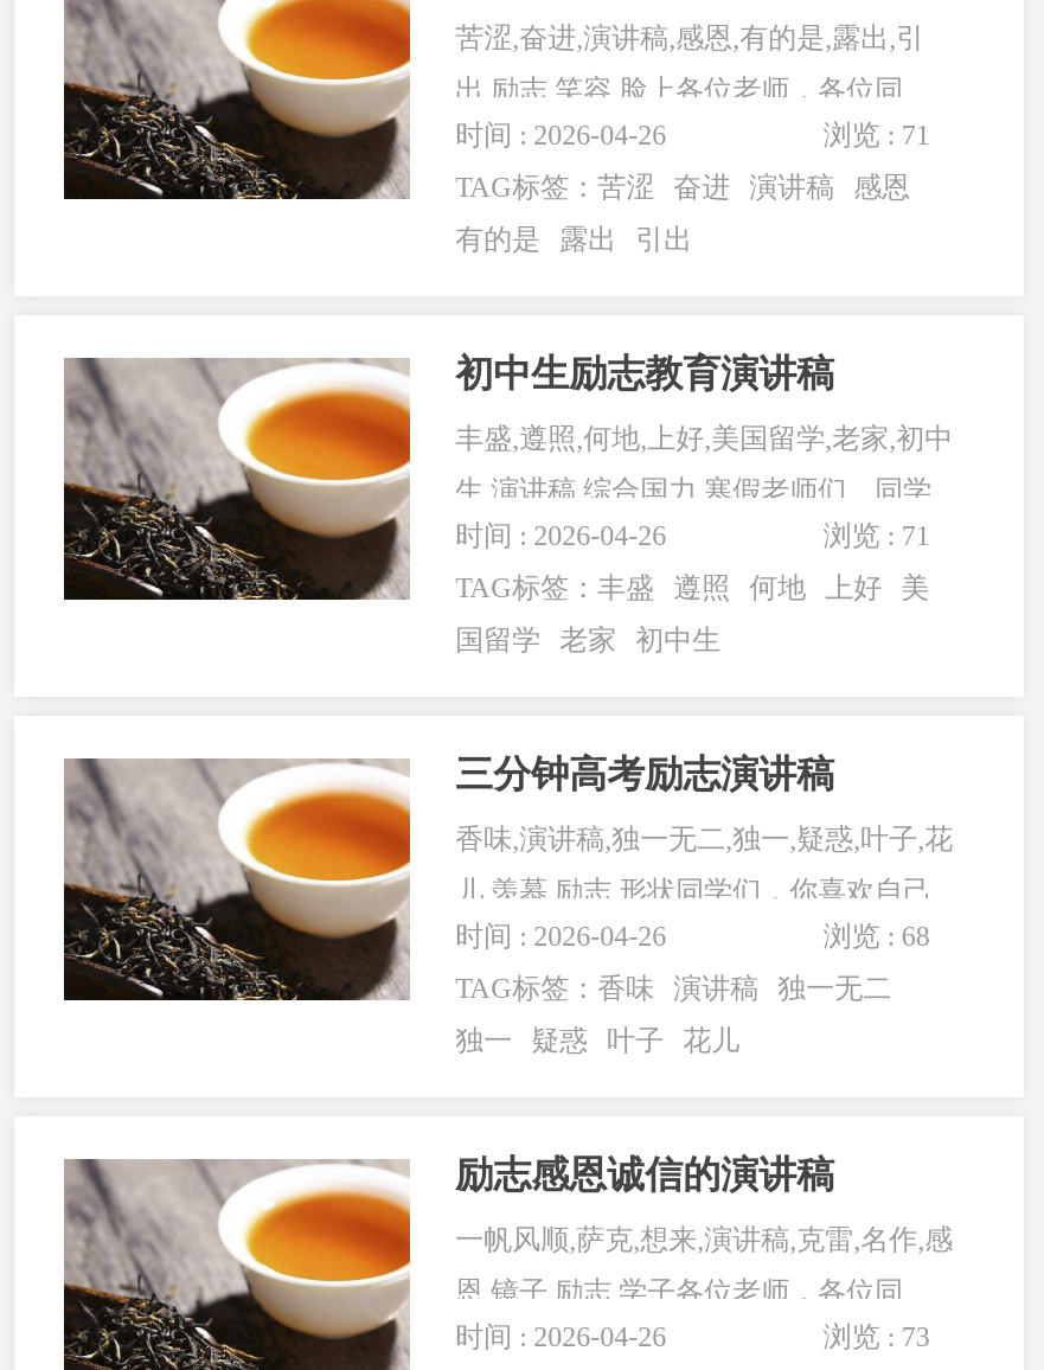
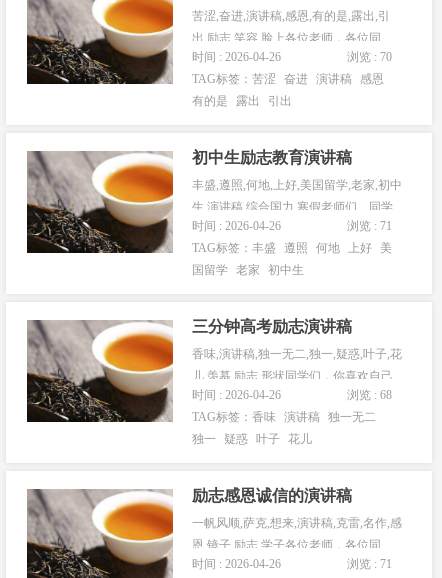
- 浏览 : 71
+ 浏览 : 70

- 浏览 : 73
+ 浏览 : 71
